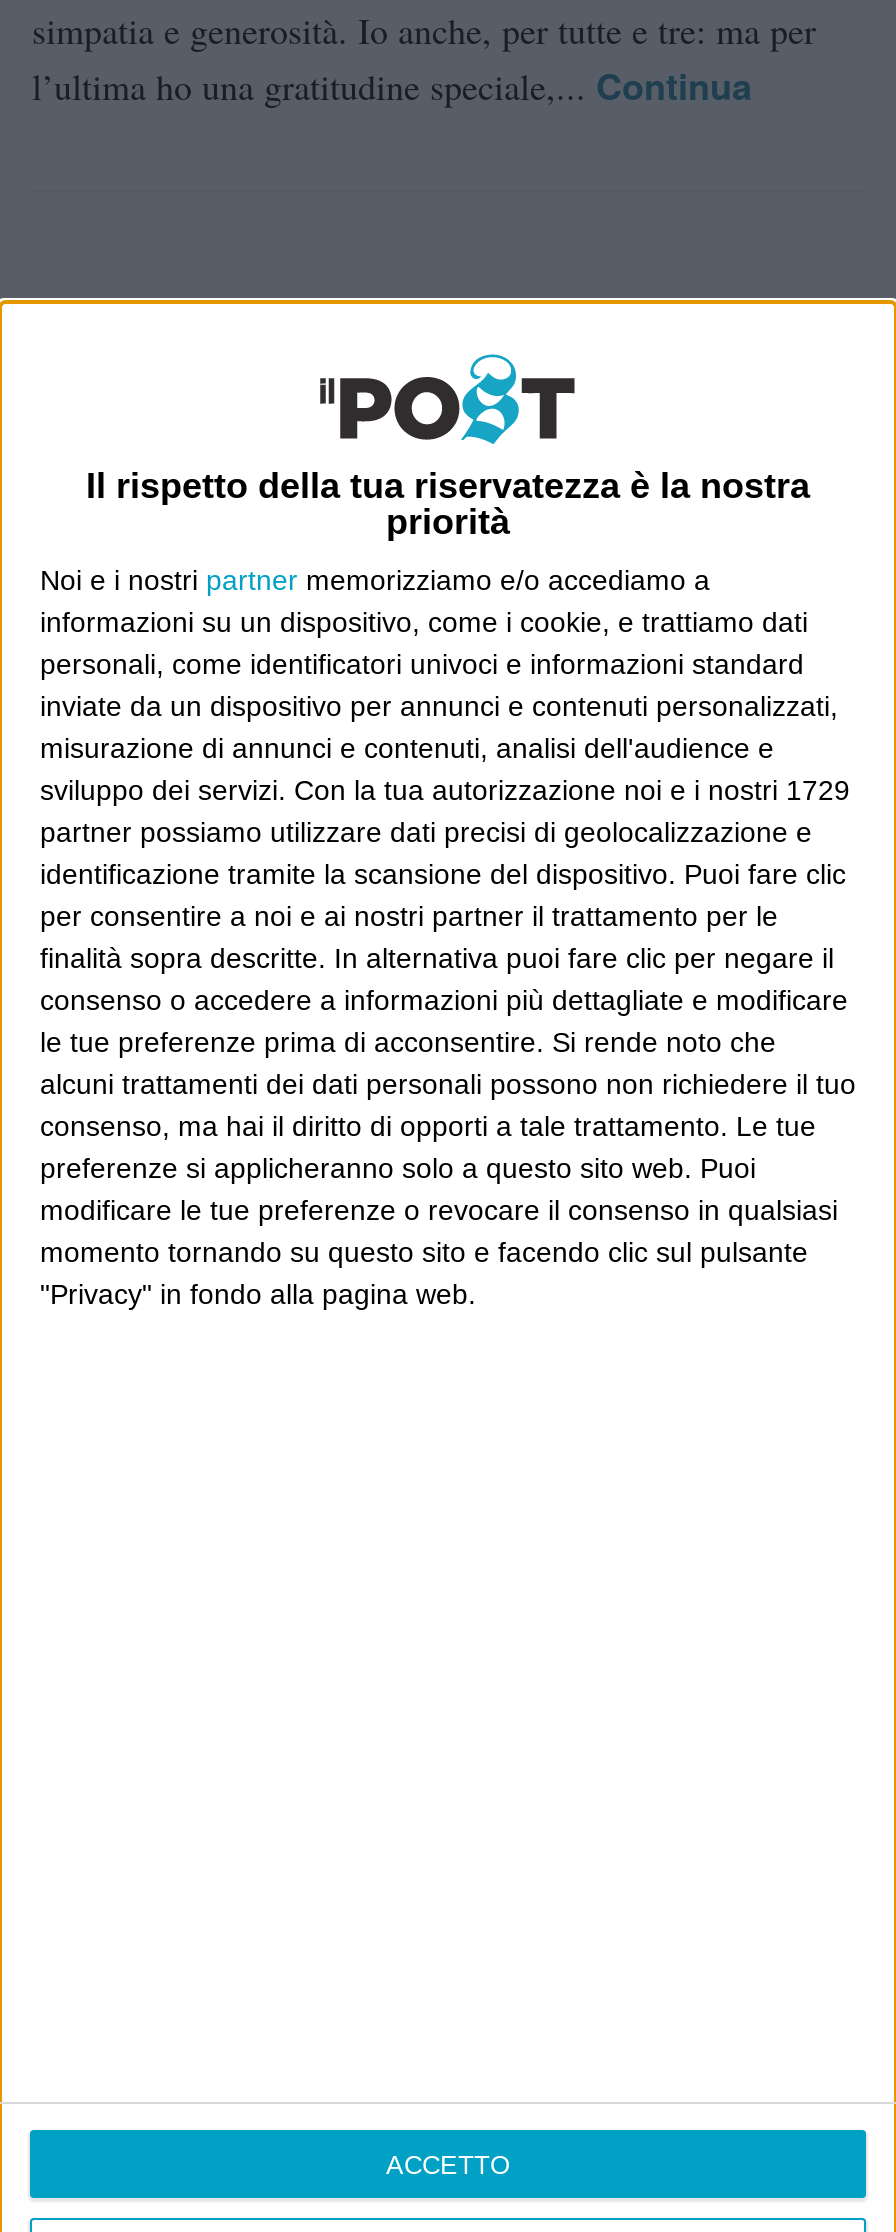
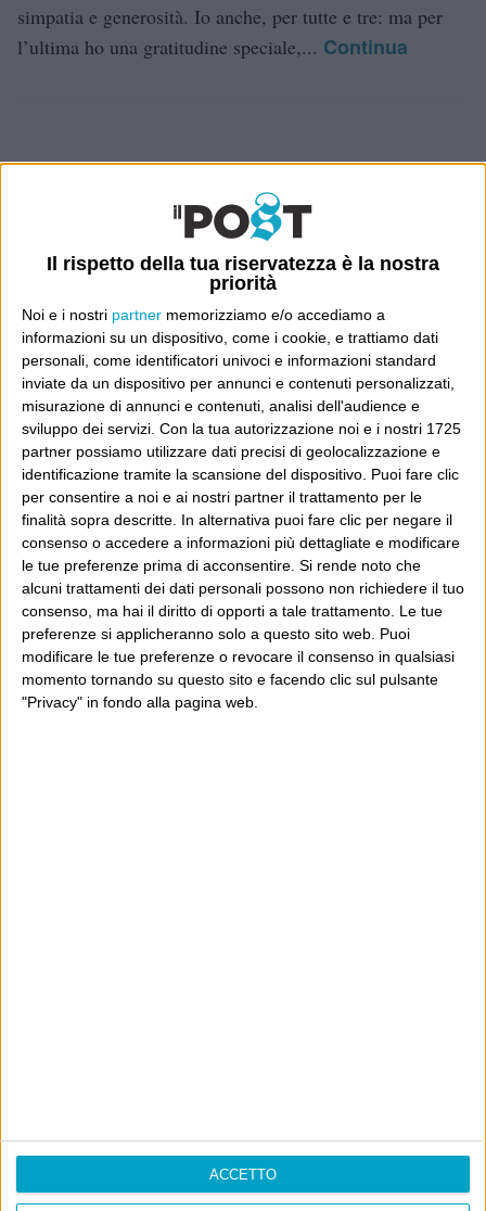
- sviluppo dei servizi. Con la tua autorizzazione noi e i nostri 1729
+ sviluppo dei servizi. Con la tua autorizzazione noi e i nostri 1725
